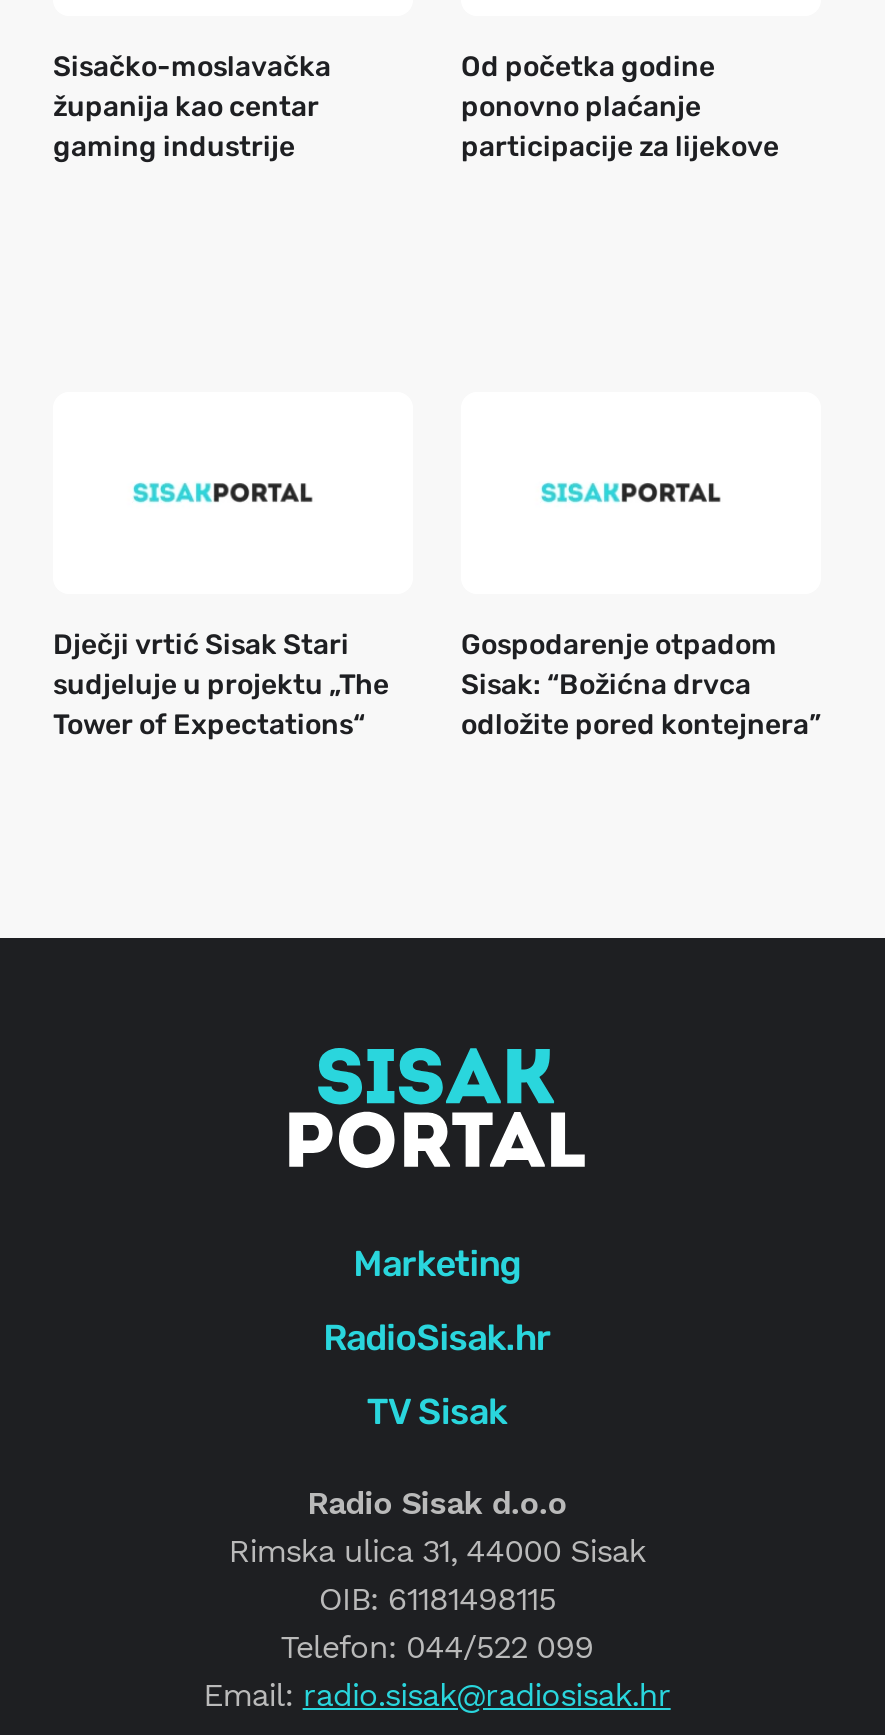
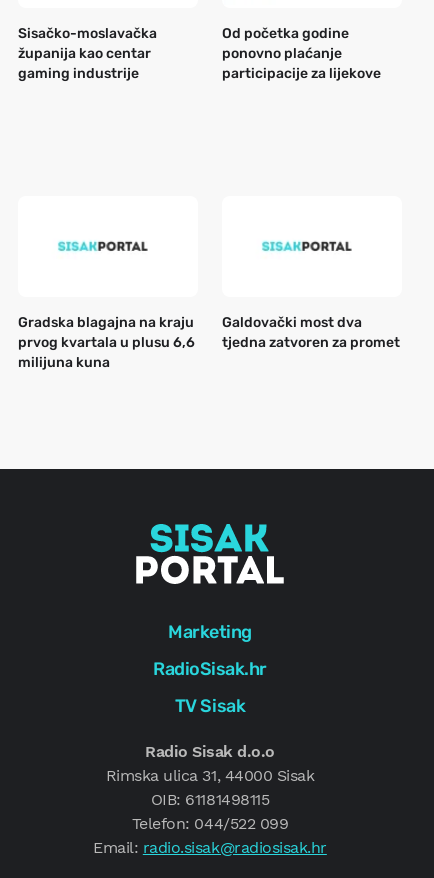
- Dječji vrtić Sisak Stari
- sudjeluje u projektu „The
- Tower of Expectations“
+ Gradska blagajna na kraju
+ prvog kvartala u plusu 6,6
+ milijuna kuna

- Gospodarenje otpadom
- Sisak: “Božićna drvca
- odložite pored kontejnera”
+ Galdovački most dva
+ tjedna zatvoren za promet
